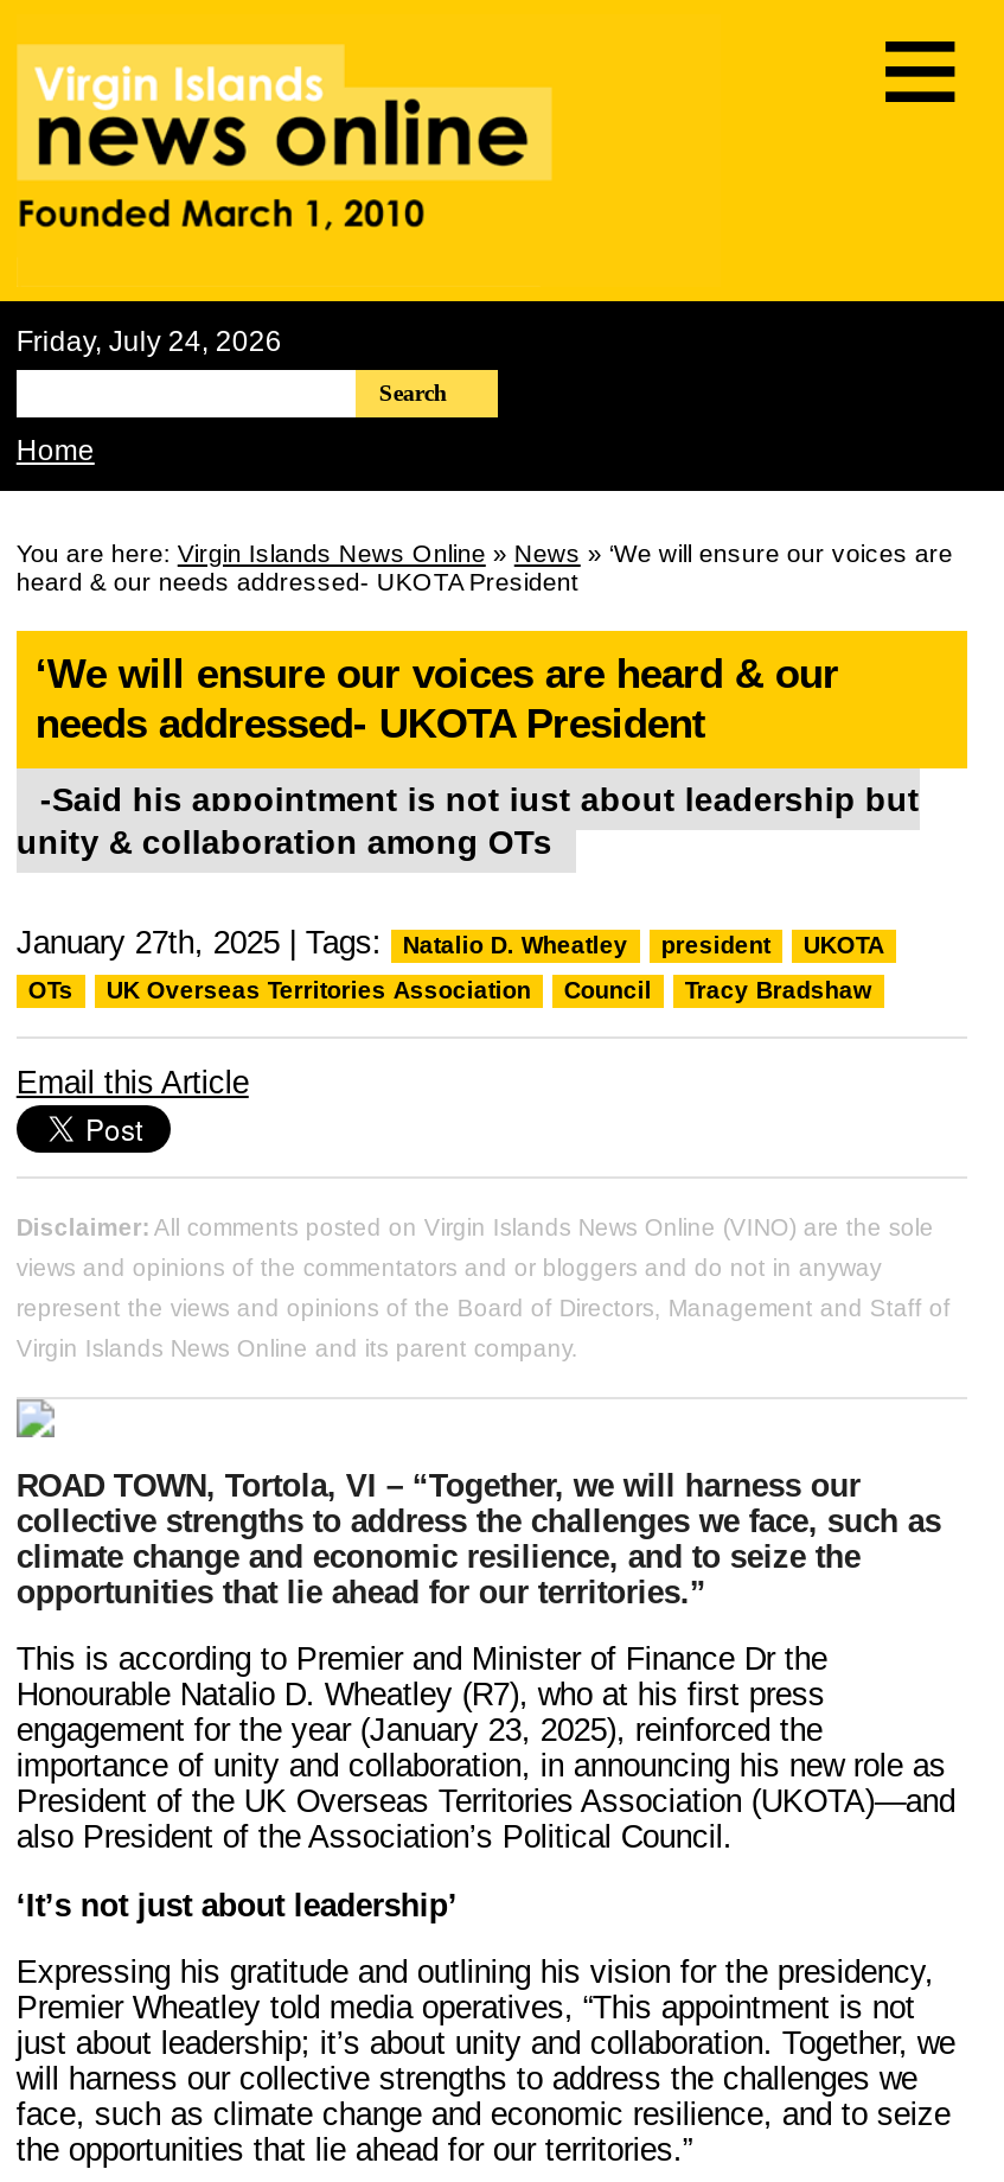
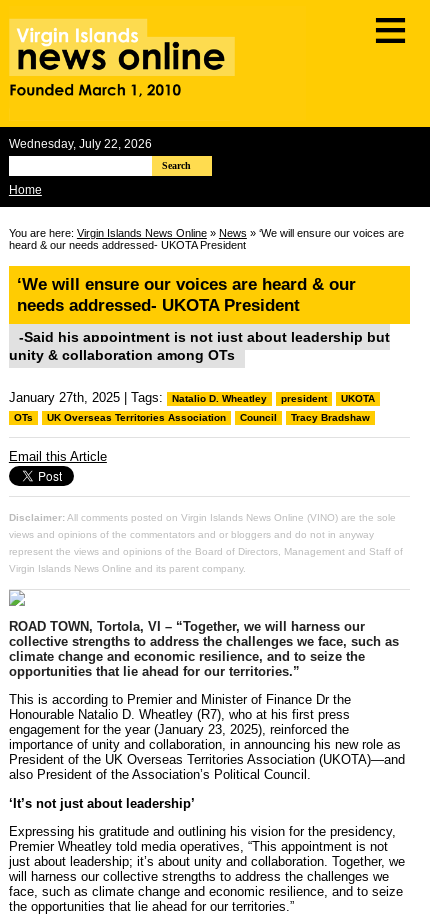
- Friday, July 24, 2026
+ Wednesday, July 22, 2026
